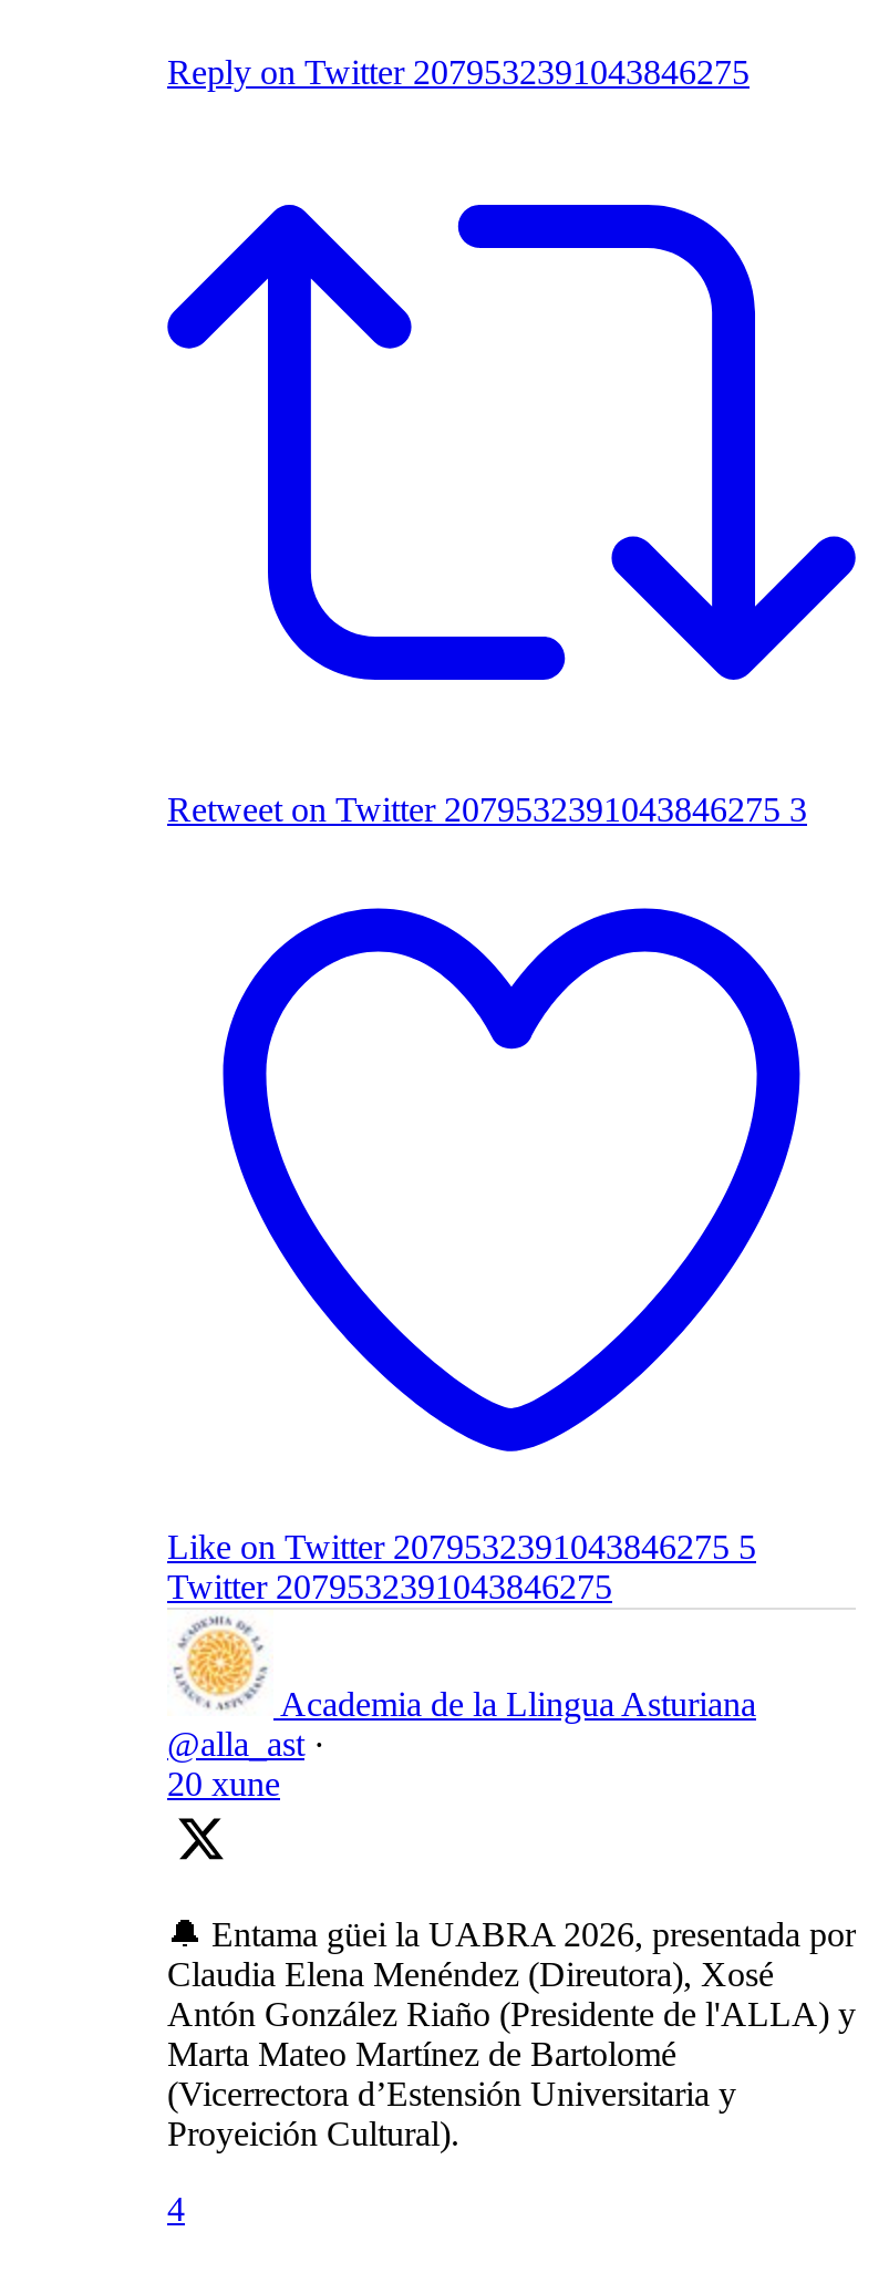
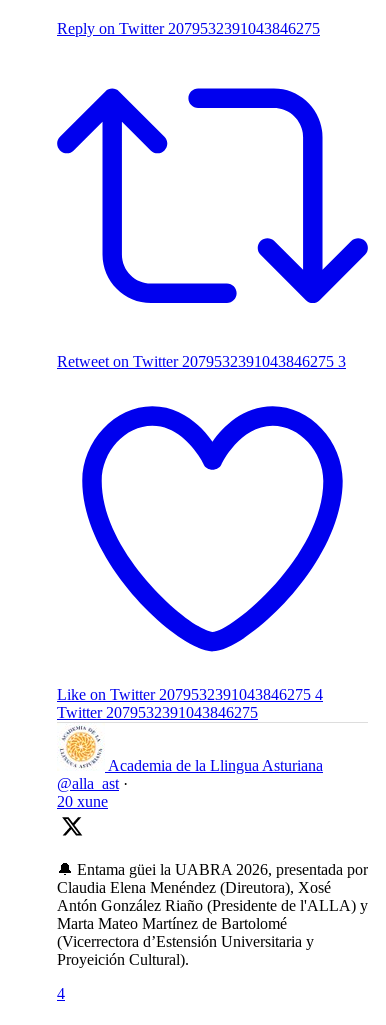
- Like on Twitter 2079532391043846275 5
+ Like on Twitter 2079532391043846275 4
